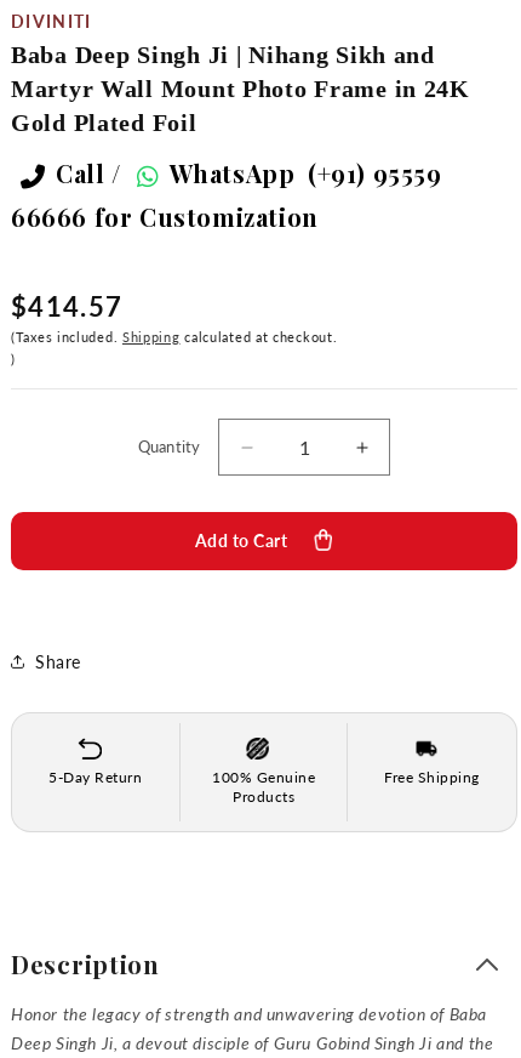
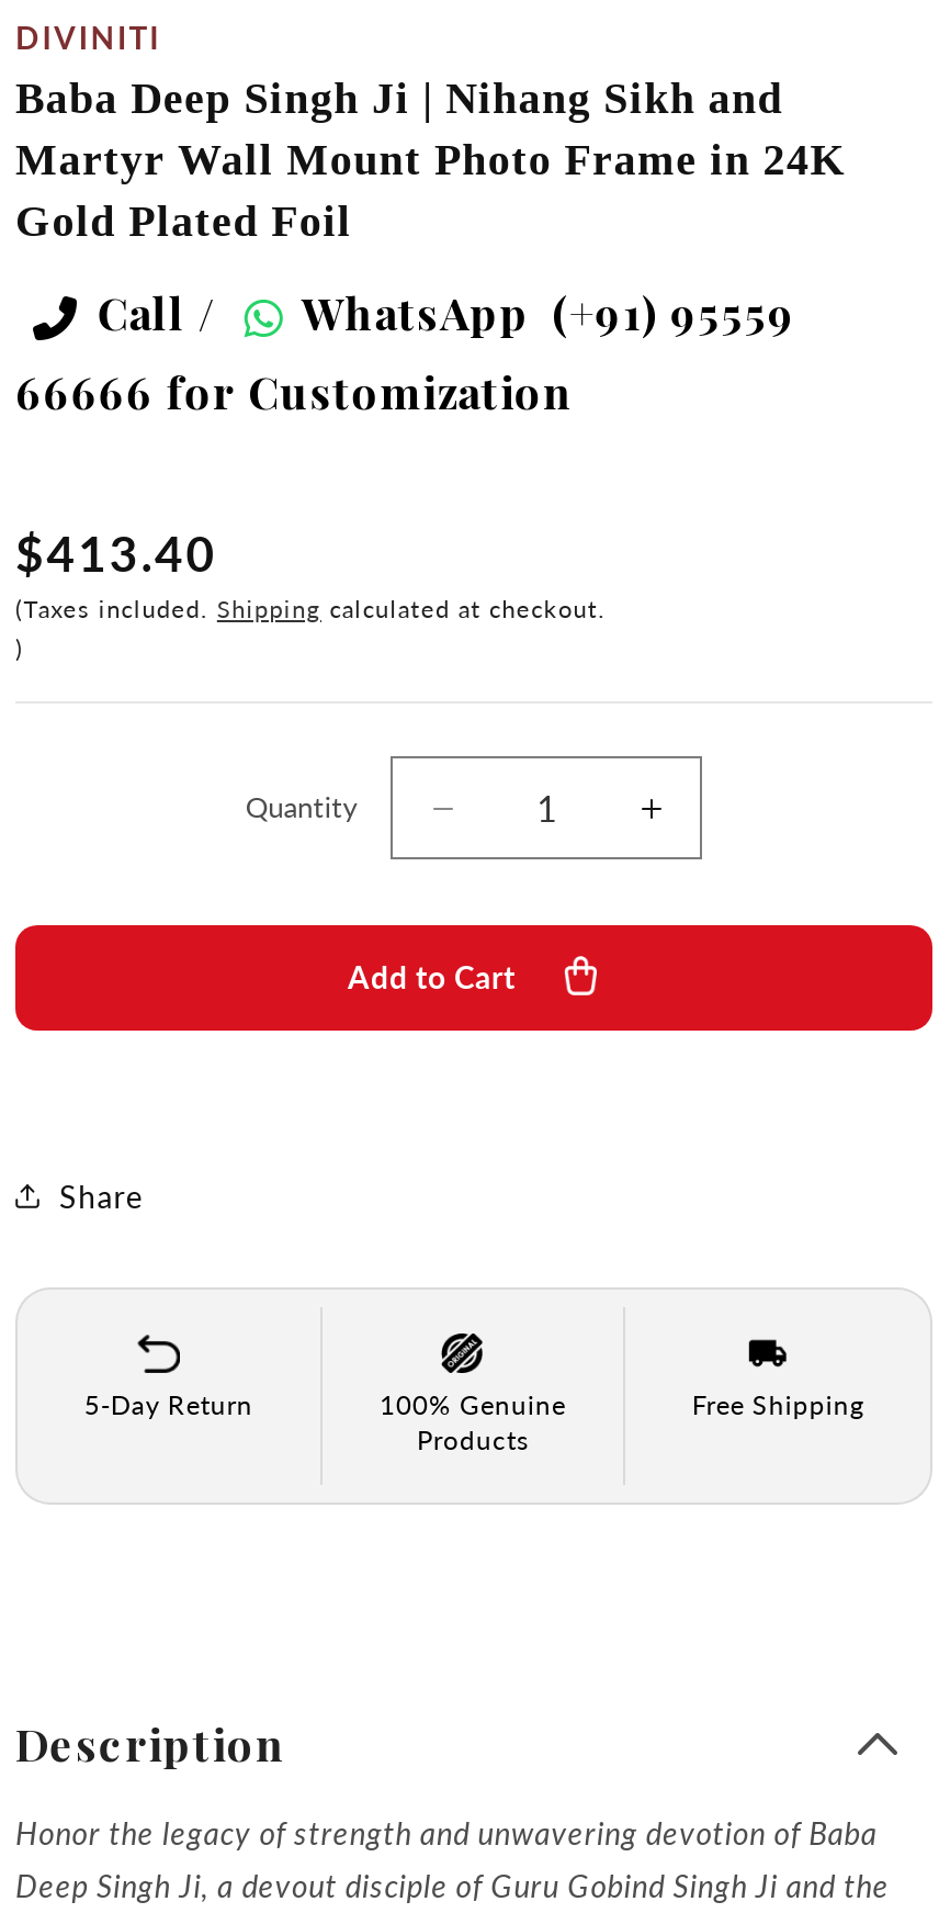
- $414.57
+ $413.40
